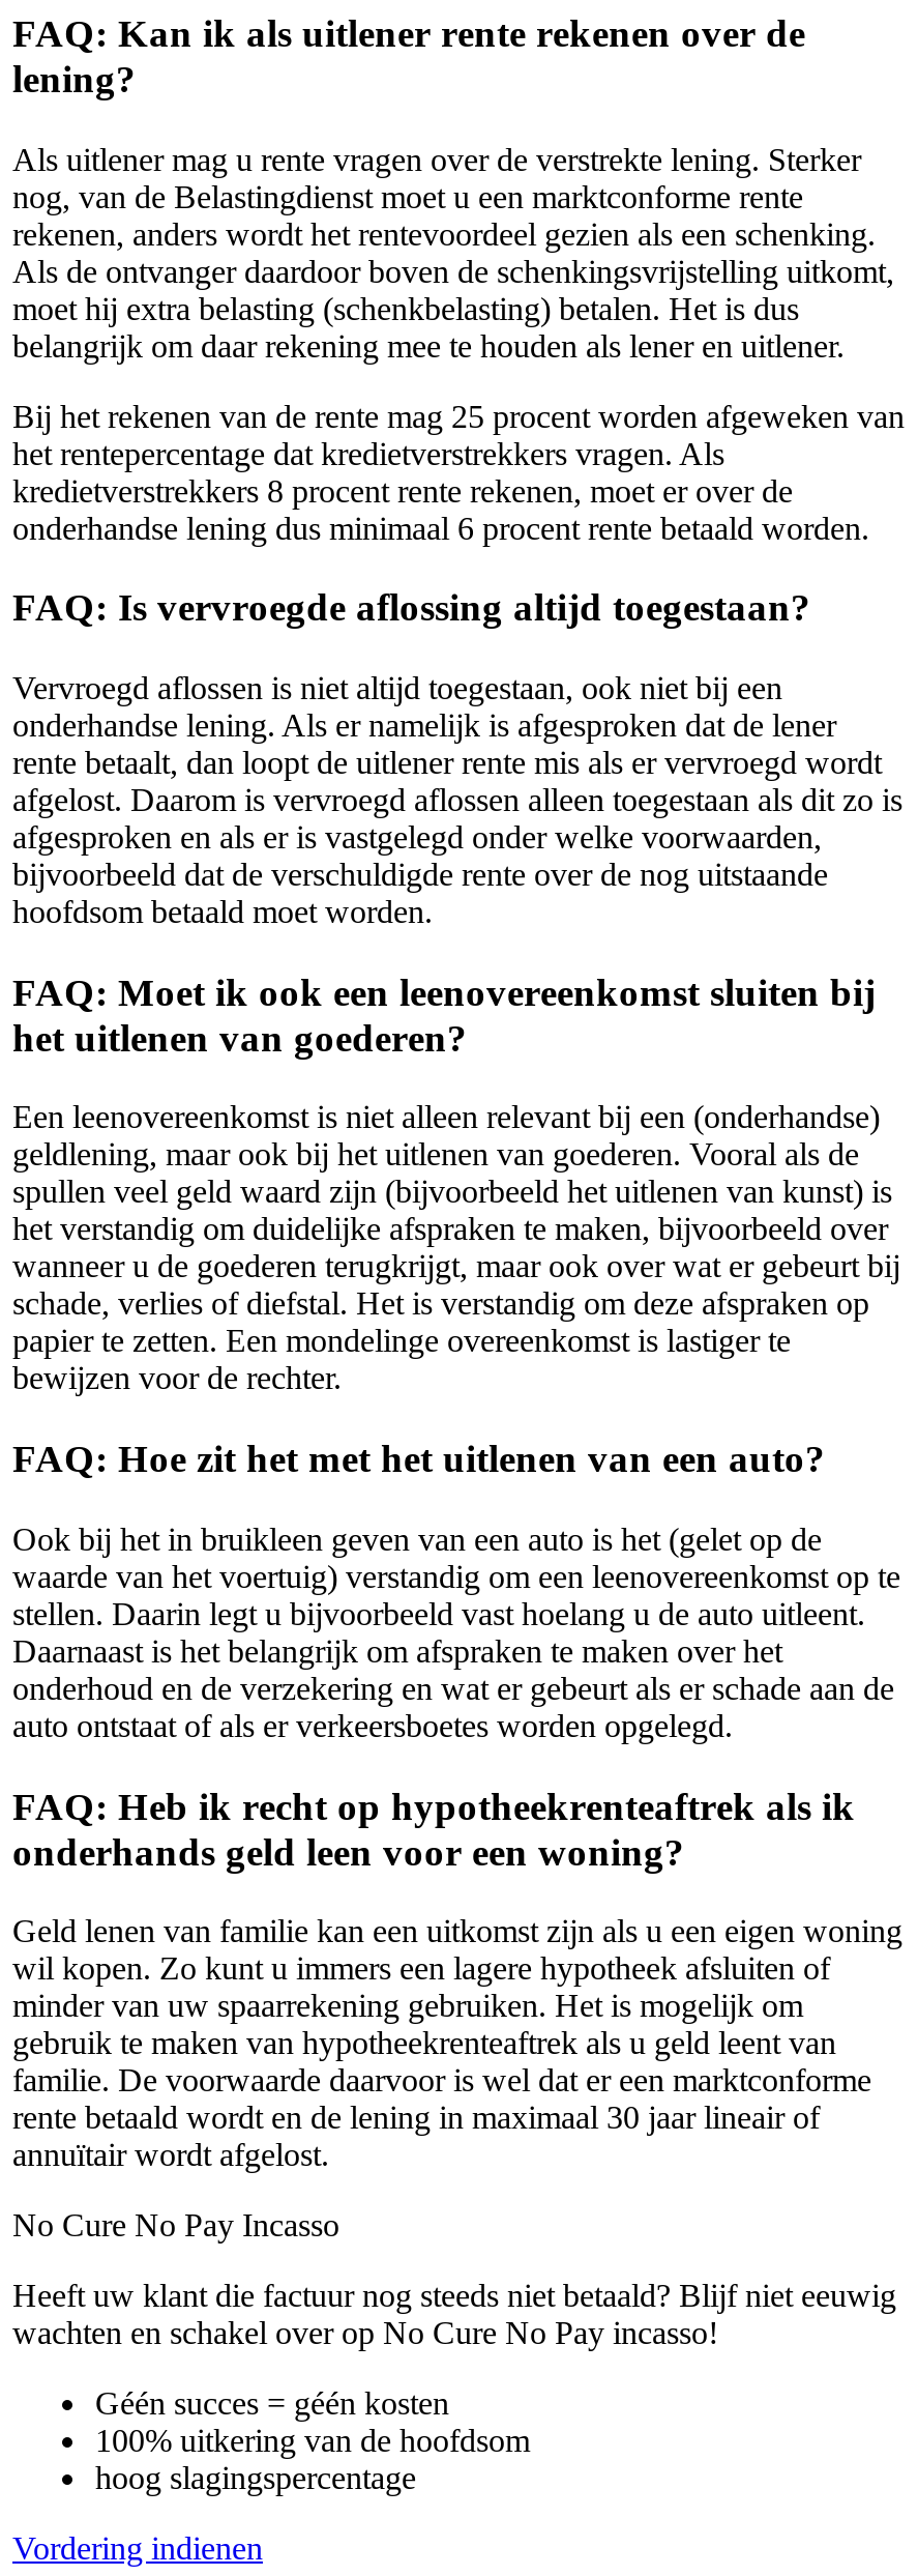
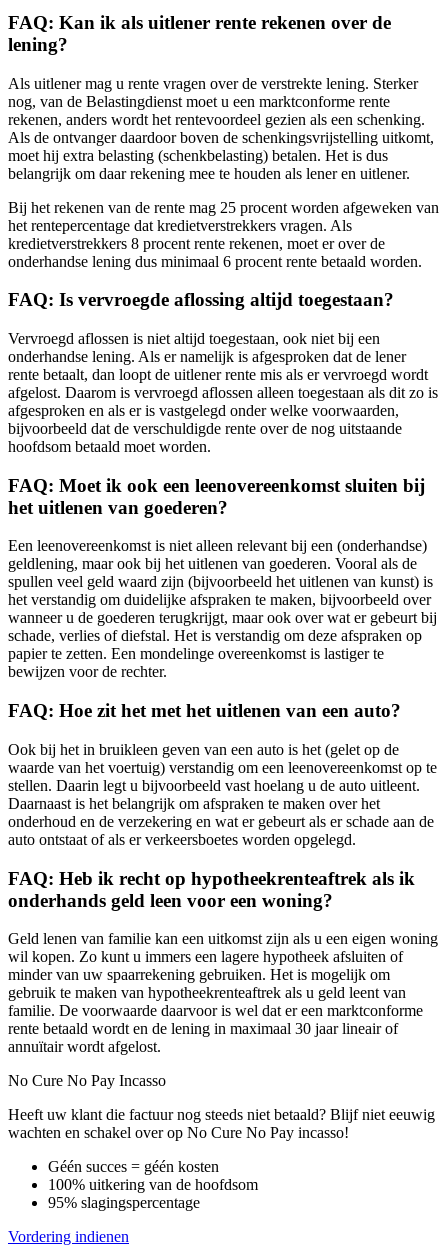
- hoog slagingspercentage
+ 95% slagingspercentage
